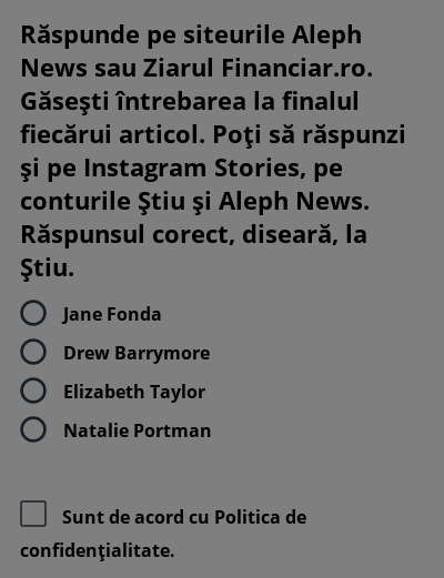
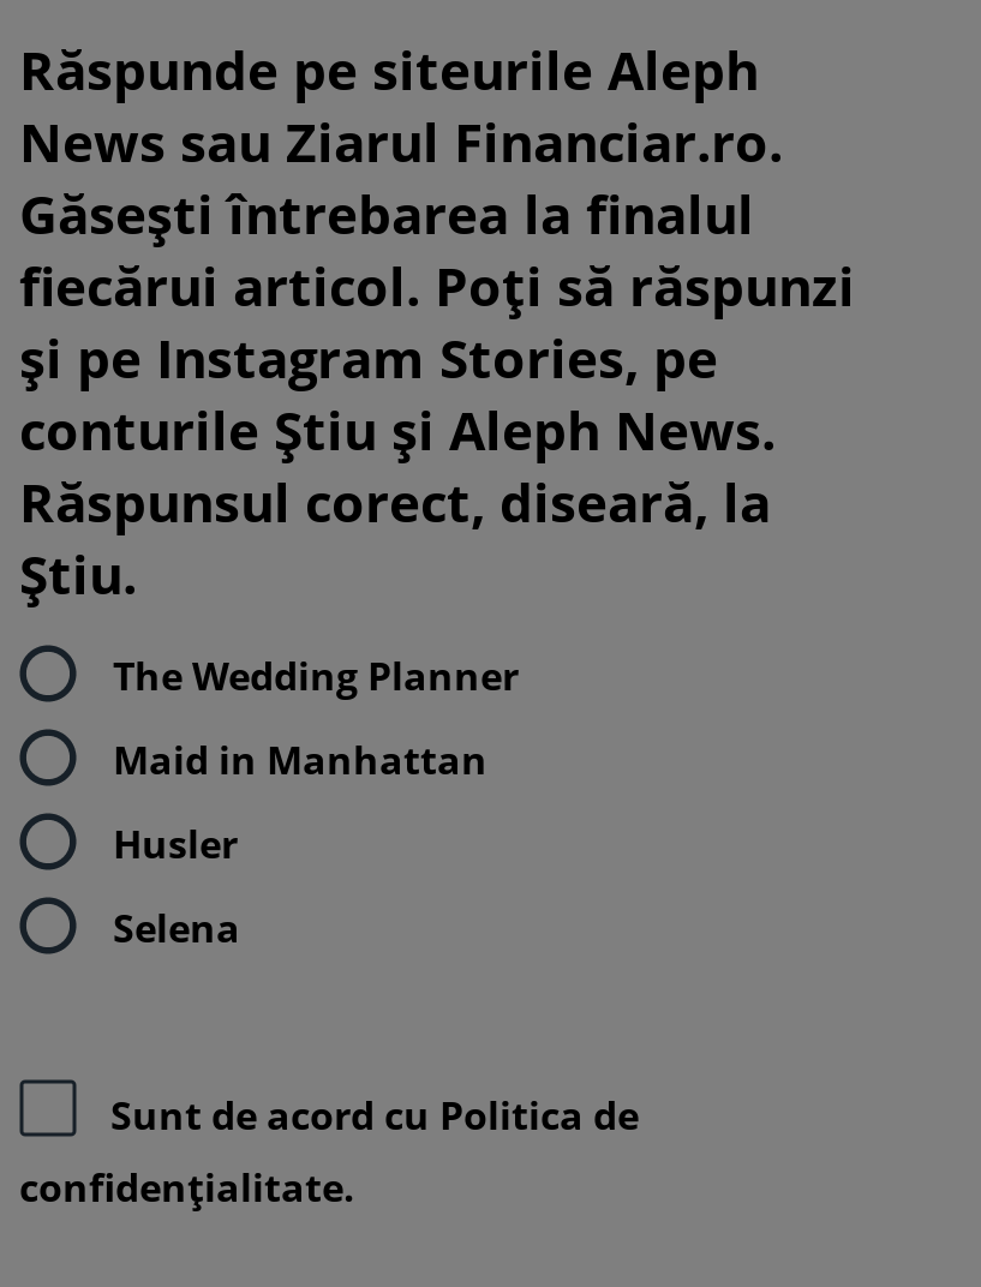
- Jane Fonda
+ The Wedding Planner

- Drew Barrymore
+ Maid in Manhattan

- Elizabeth Taylor
+ Husler

- Natalie Portman
+ Selena
